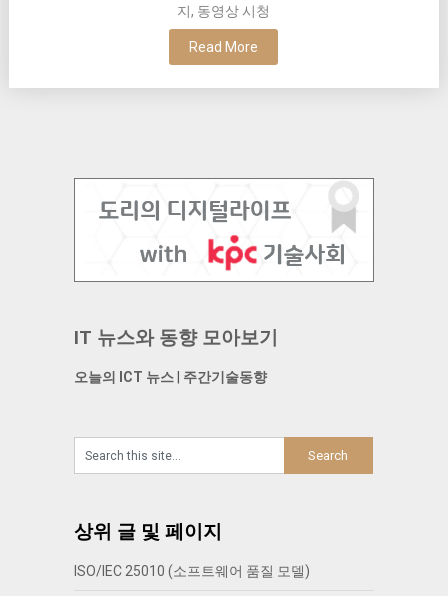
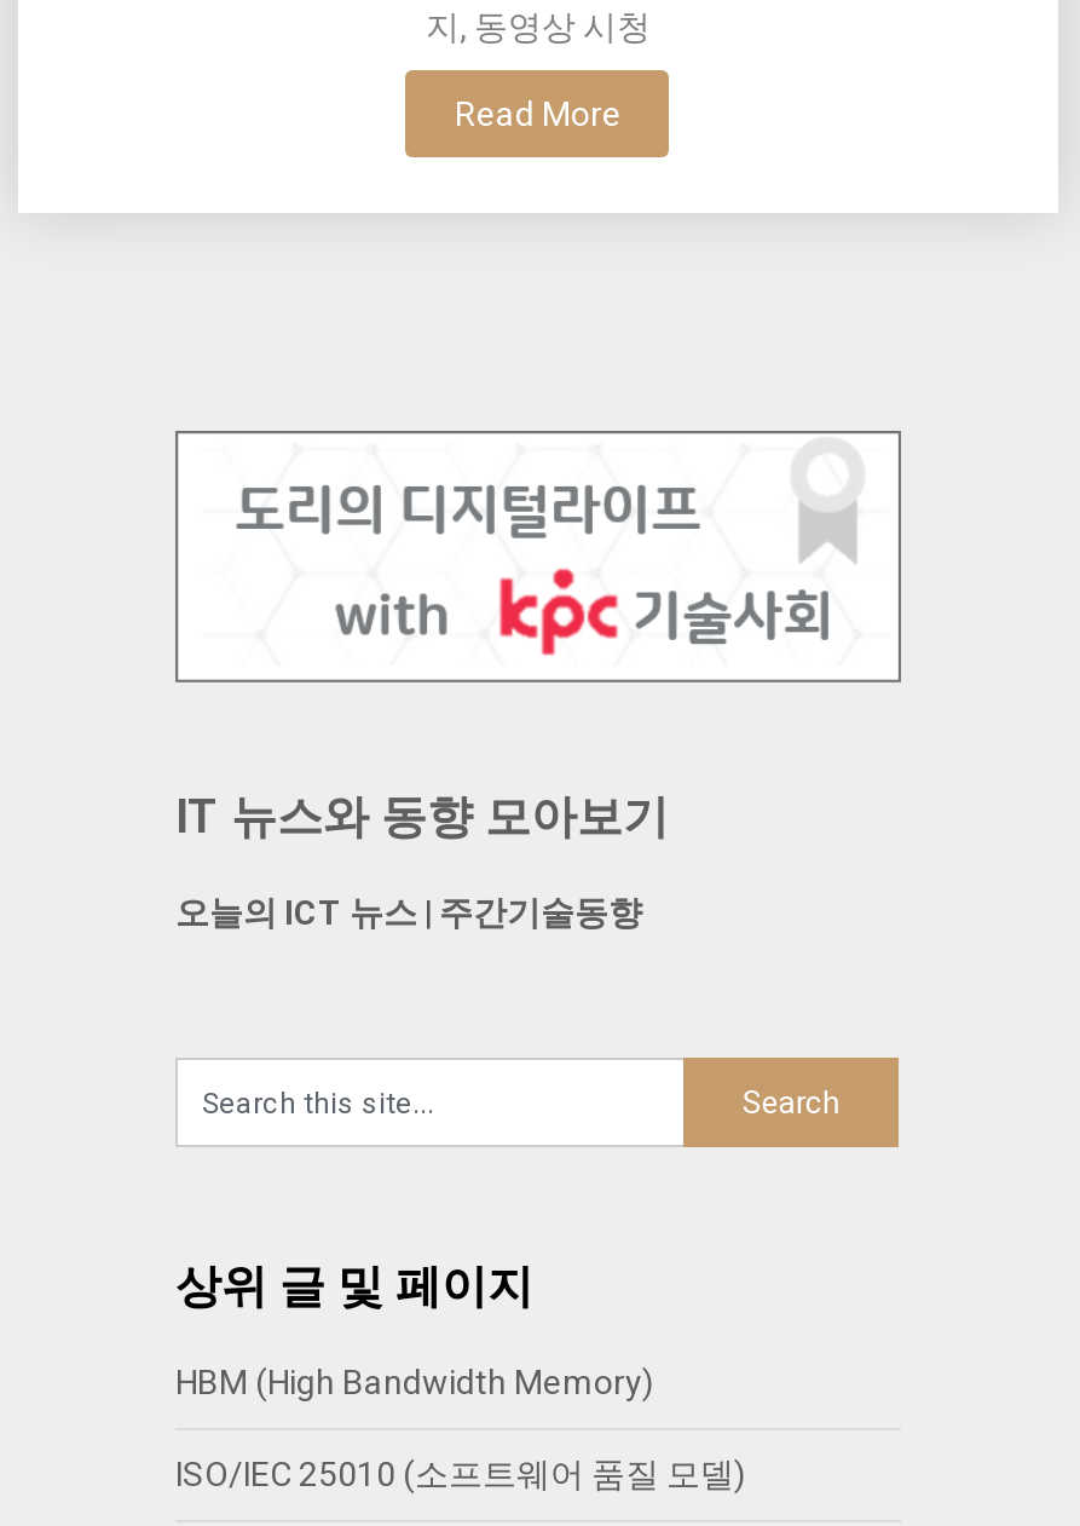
+ HBM (High Bandwidth Memory)
